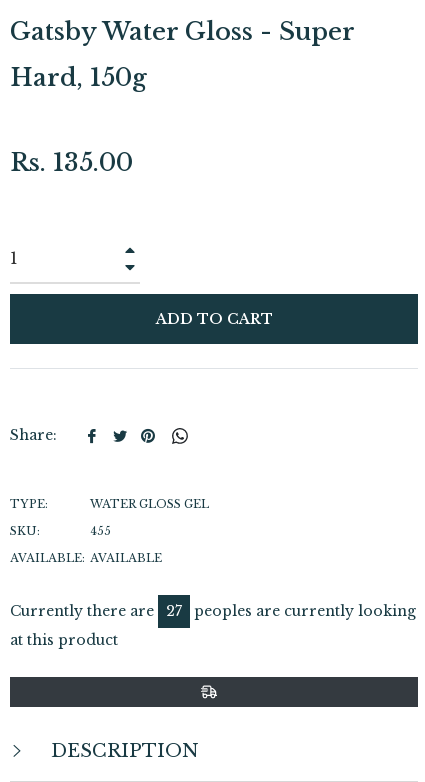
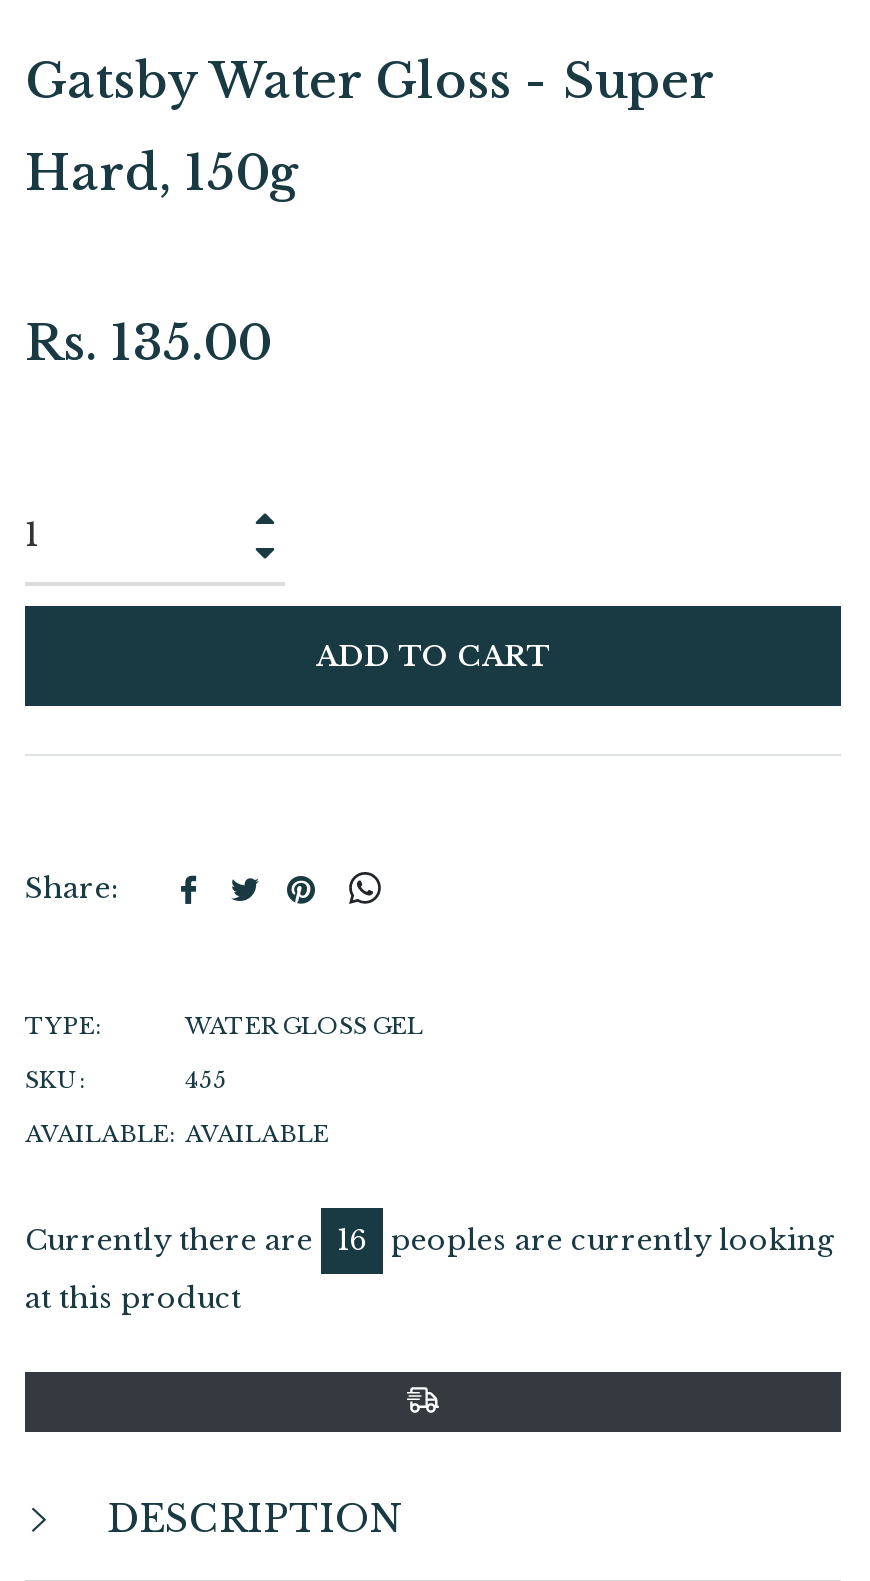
- Currently there are 27 peoples are currently looking
+ Currently there are 16 peoples are currently looking
